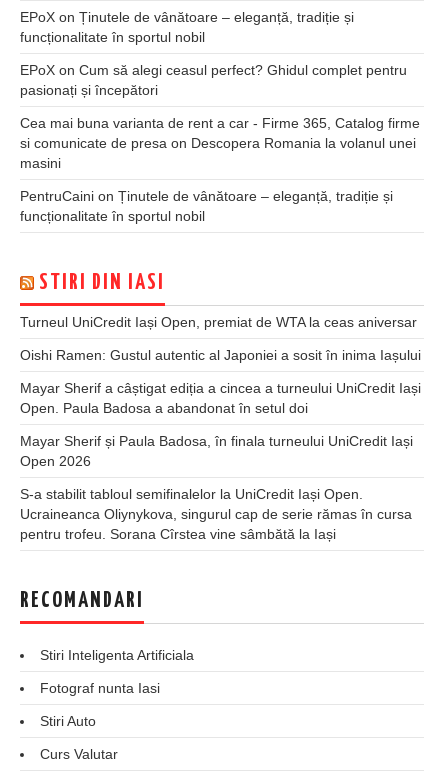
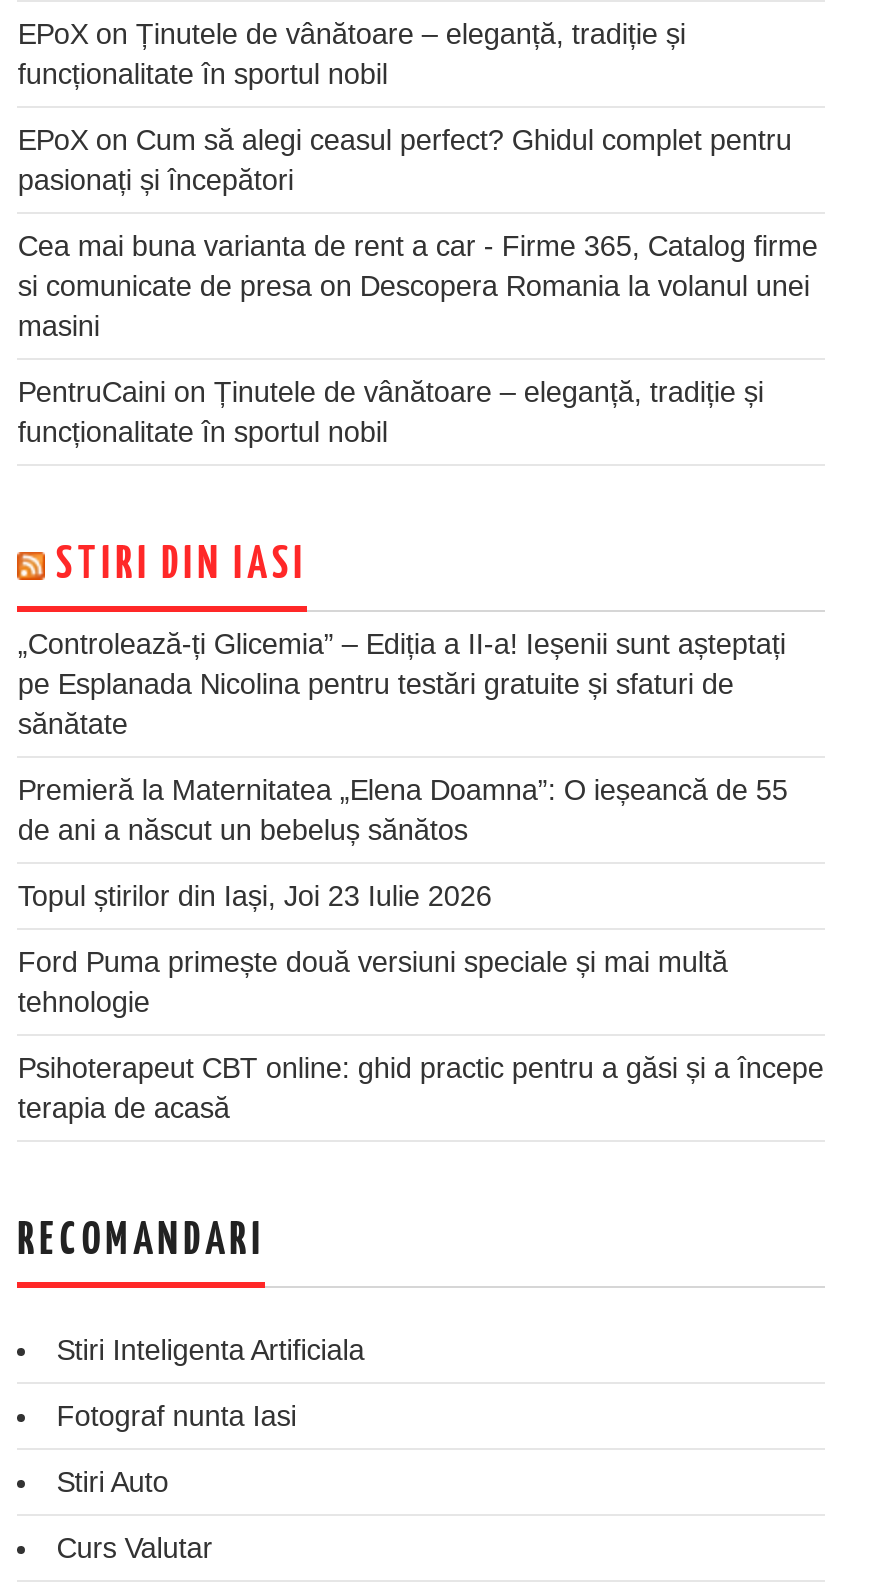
- Turneul UniCredit Iași Open, premiat de WTA la ceas aniversar
+ „Controlează-ți Glicemia” – Ediția a II-a! Ieșenii sunt așteptați
+ pe Esplanada Nicolina pentru testări gratuite și sfaturi de
+ sănătate

- Oishi Ramen: Gustul autentic al Japoniei a sosit în inima Iașului
+ Premieră la Maternitatea „Elena Doamna”: O ieșeancă de 55
+ de ani a născut un bebeluș sănătos

- Mayar Sherif a câștigat ediția a cincea a turneului UniCredit Iași
- Open. Paula Badosa a abandonat în setul doi
+ Topul știrilor din Iași, Joi 23 Iulie 2026

- Mayar Sherif și Paula Badosa, în finala turneului UniCredit Iași
- Open 2026
+ Ford Puma primește două versiuni speciale și mai multă
+ tehnologie

- S-a stabilit tabloul semifinalelor la UniCredit Iași Open.
- Ucraineanca Oliynykova, singurul cap de serie rămas în cursa
- pentru trofeu. Sorana Cîrstea vine sâmbătă la Iași
+ Psihoterapeut CBT online: ghid practic pentru a găsi și a începe
+ terapia de acasă
